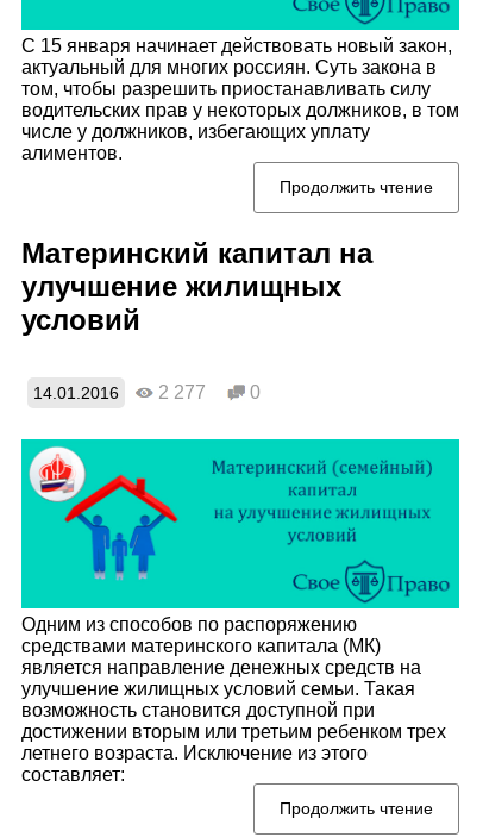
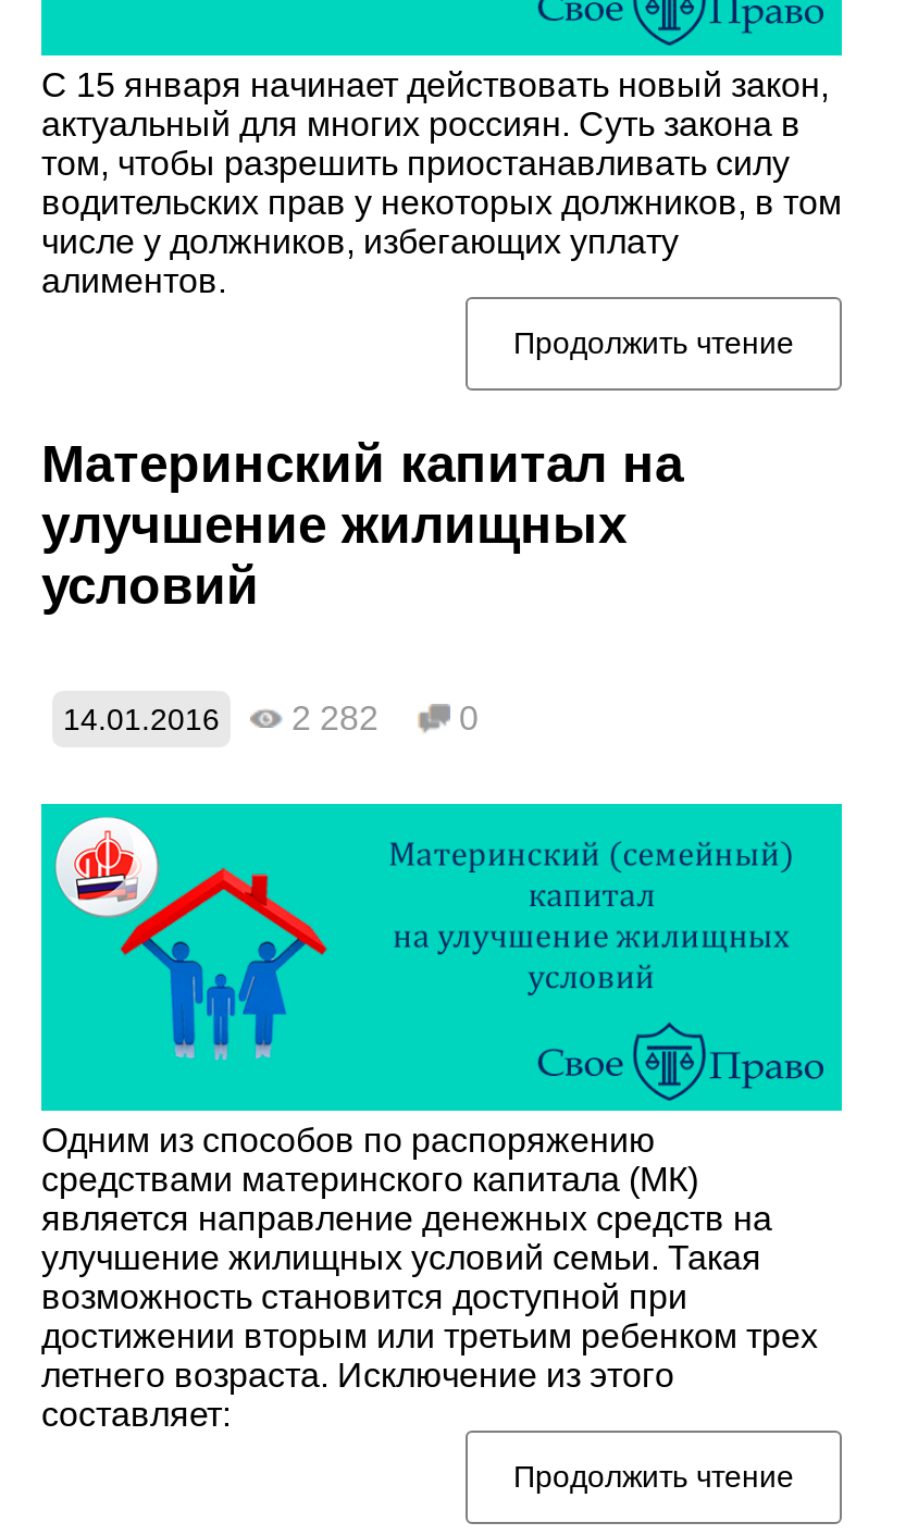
- 2 277
+ 2 282
